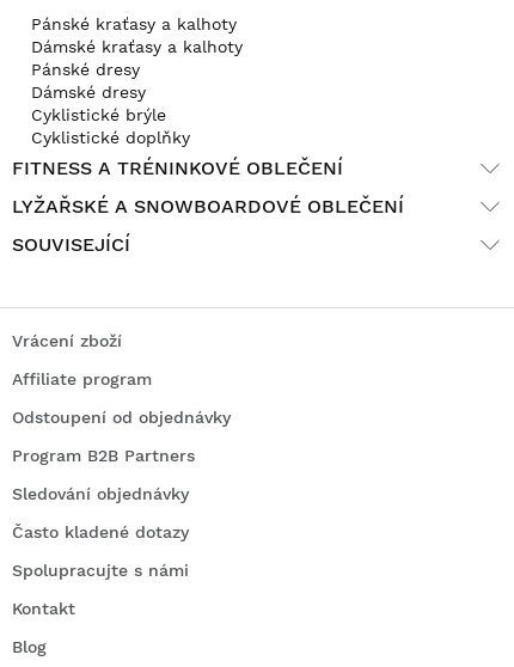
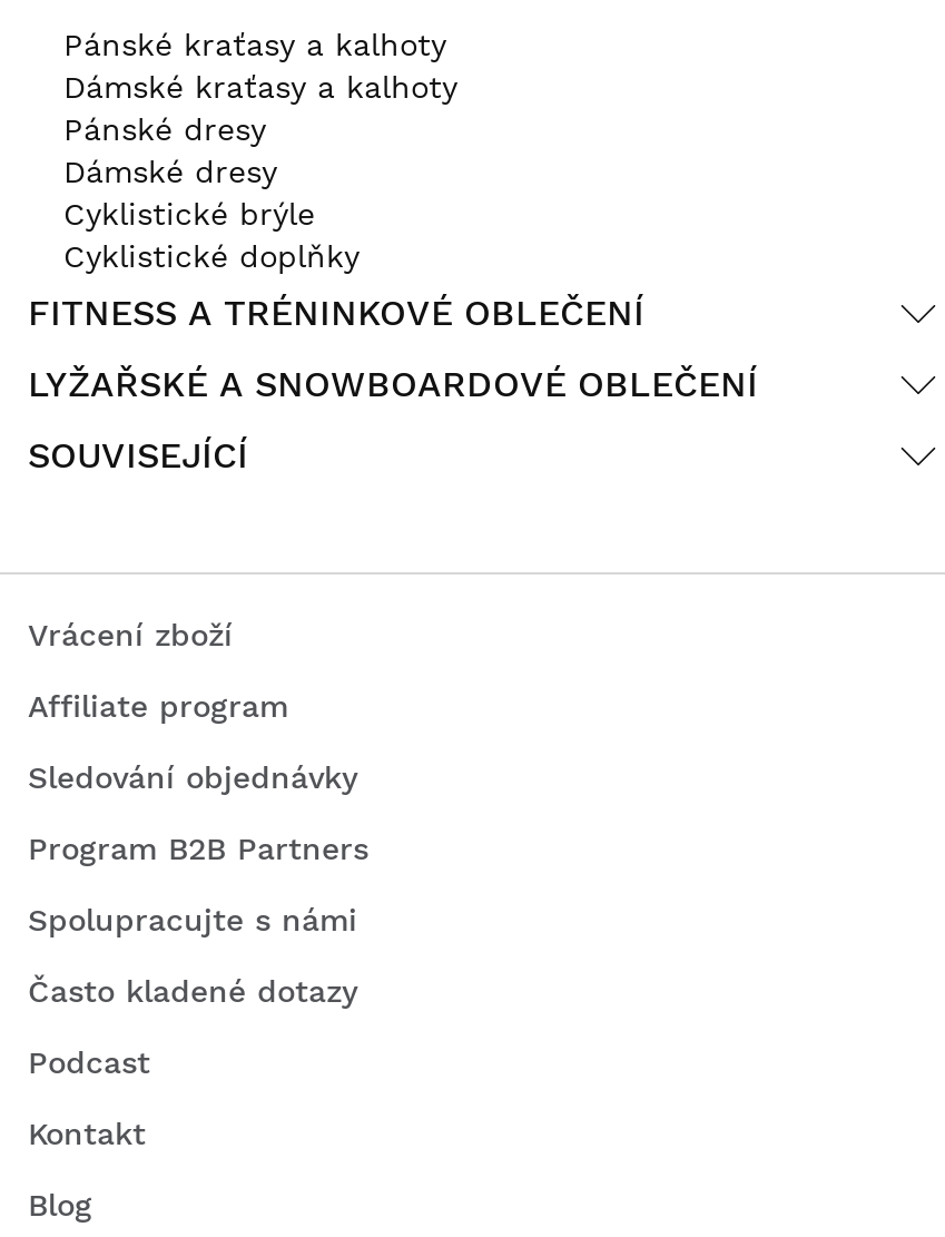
- Odstoupení od objednávky

moved up: Sledování objednávky

+ Podcast

moved up: Spolupracujte s námi
